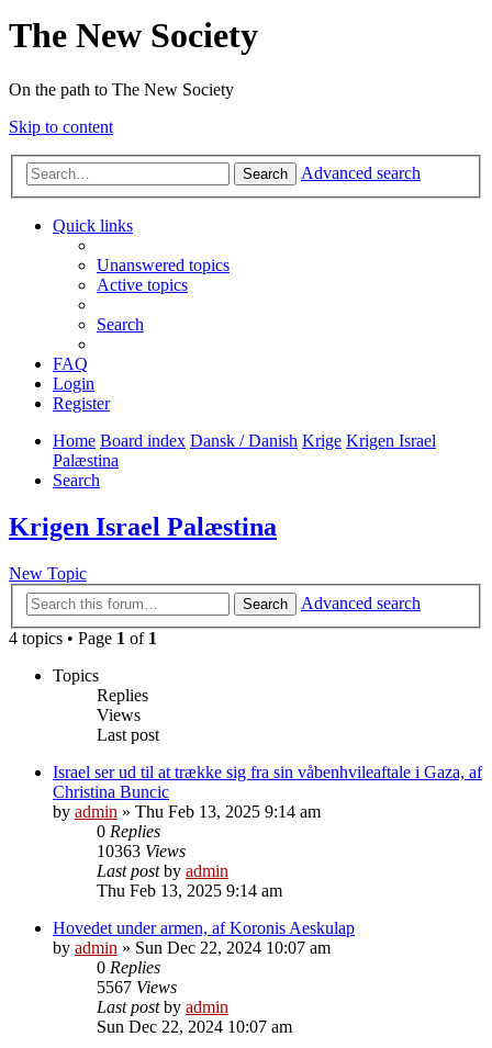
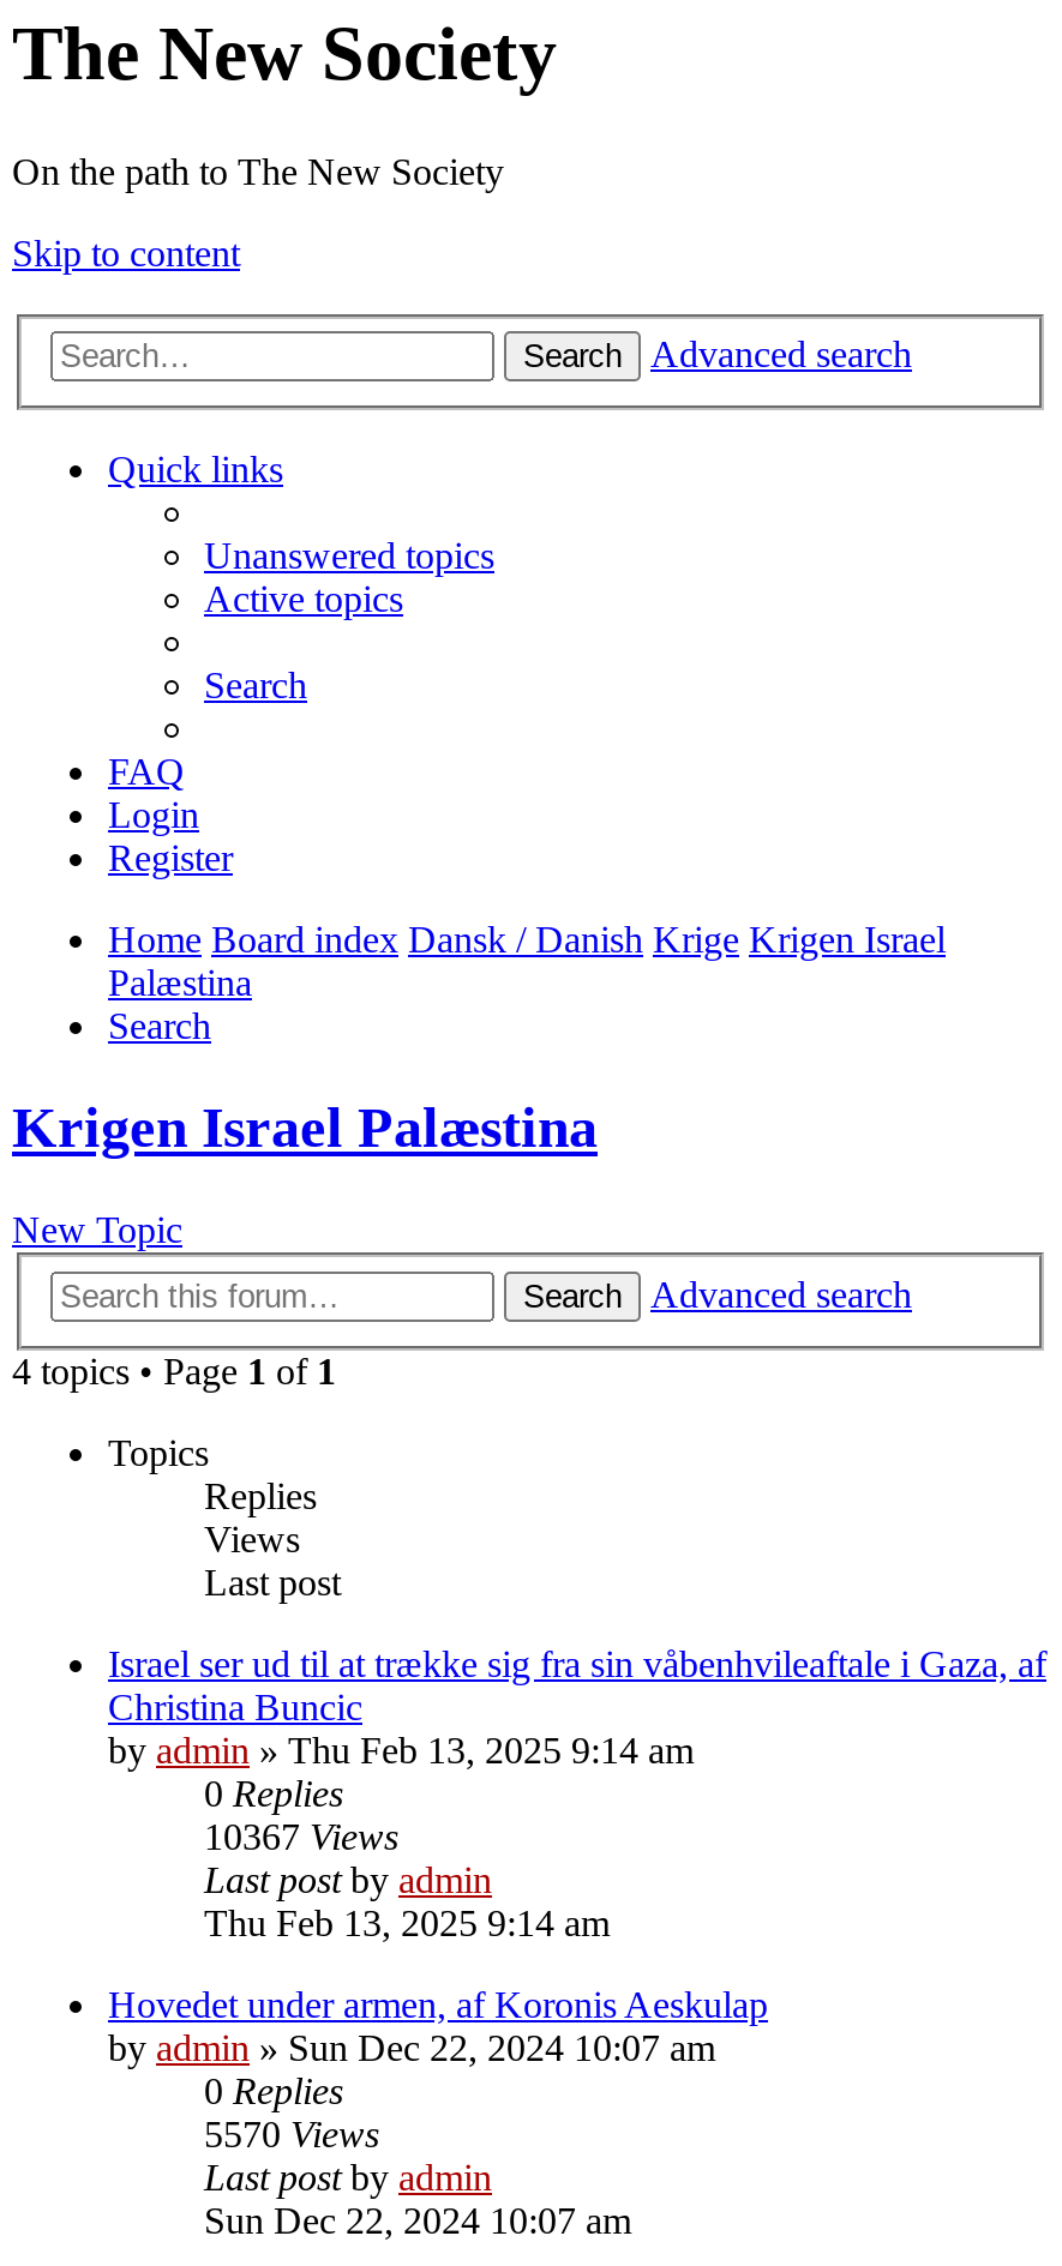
- 10363 Views
+ 10367 Views

- 5567 Views
+ 5570 Views
